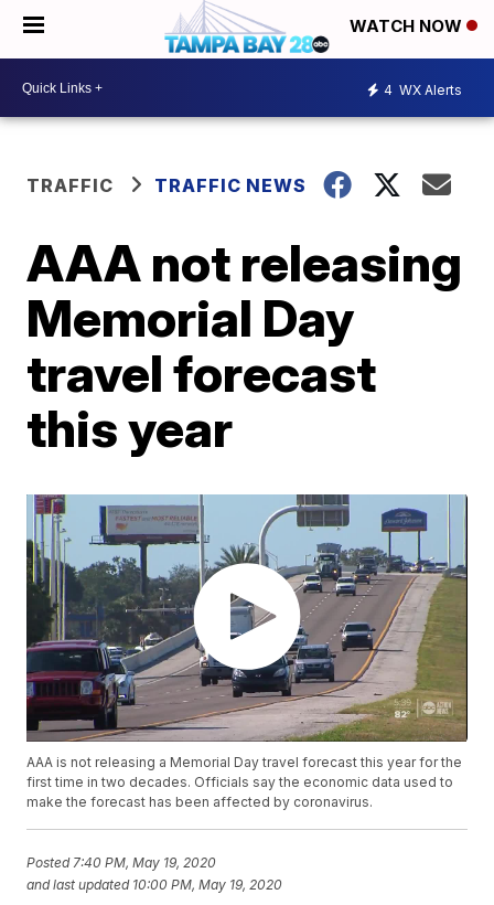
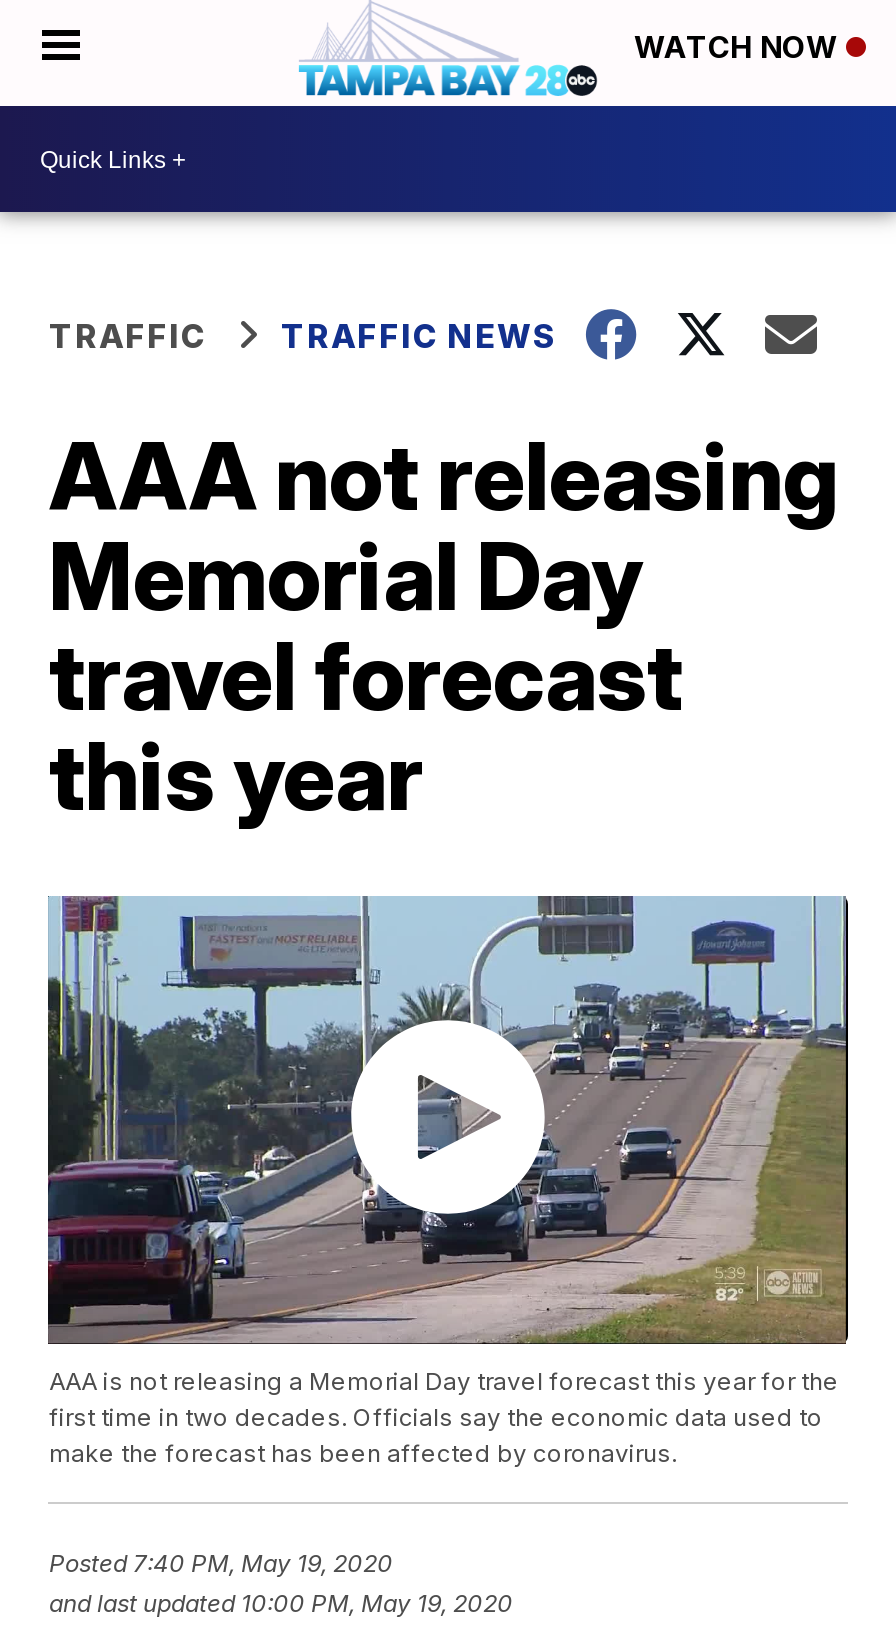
- 4 WX Alerts
